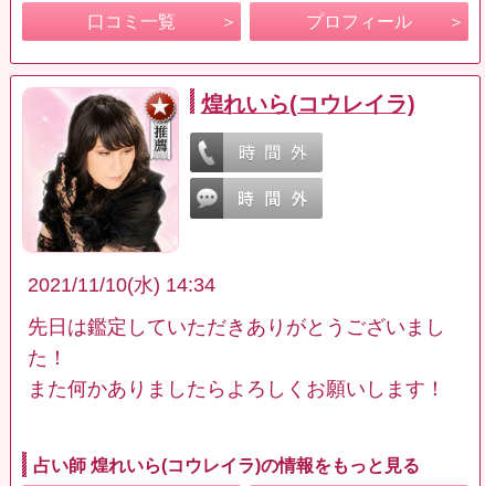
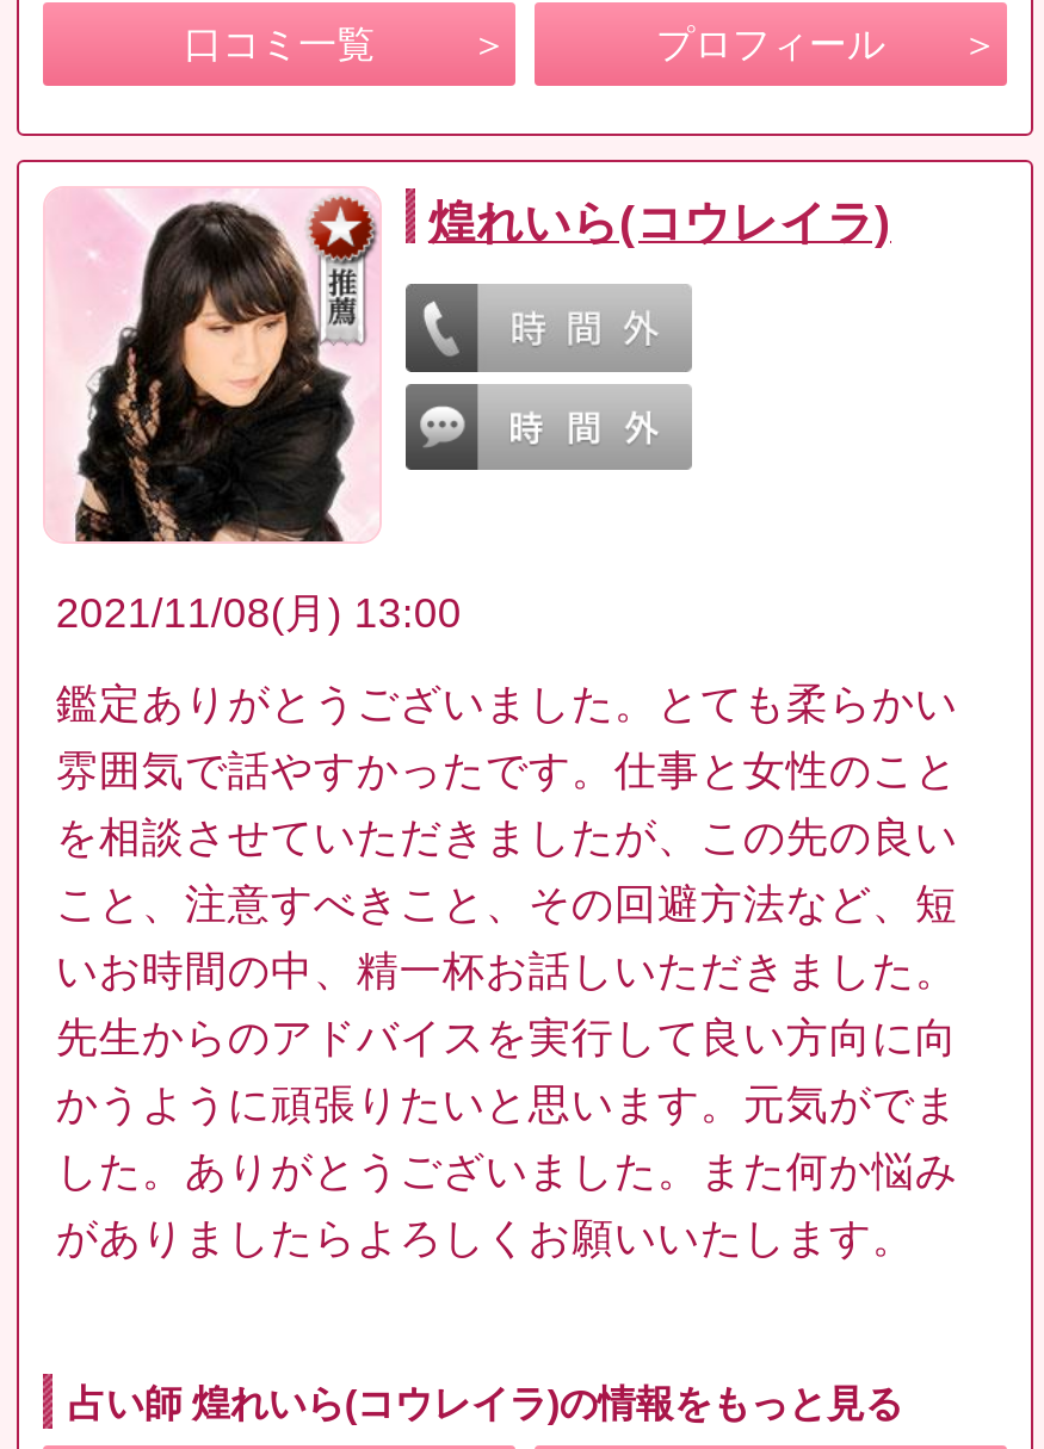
- 2021/11/10(水) 14:34
+ 2021/11/08(月) 13:00

- 先日は鑑定していただきありがとうございまし
- た！
- また何かありましたらよろしくお願いします！
+ 鑑定ありがとうございました。とても柔らかい
+ 雰囲気で話やすかったです。仕事と女性のこと
+ を相談させていただきましたが、この先の良い
+ こと、注意すべきこと、その回避方法など、短
+ いお時間の中、精一杯お話しいただきました。
+ 先生からのアドバイスを実行して良い方向に向
+ かうように頑張りたいと思います。元気がでま
+ した。ありがとうございました。また何か悩み
+ がありましたらよろしくお願いいたします。
